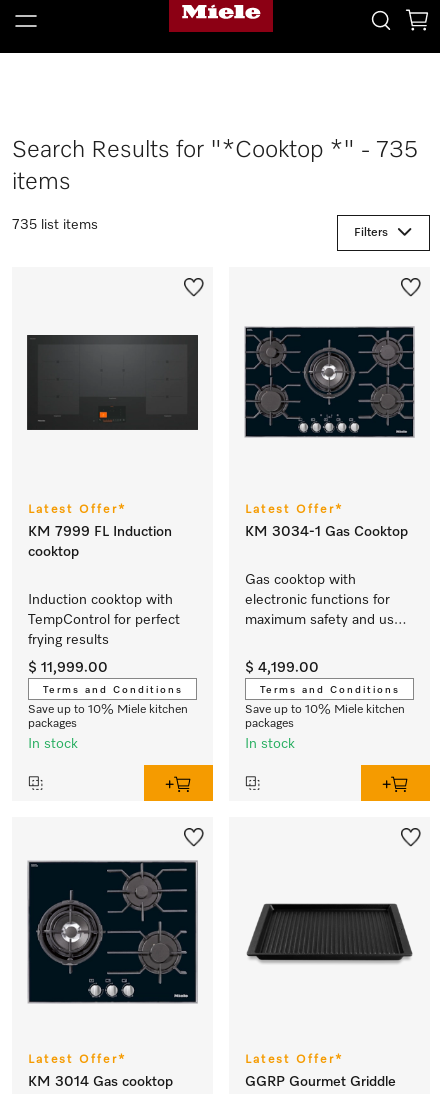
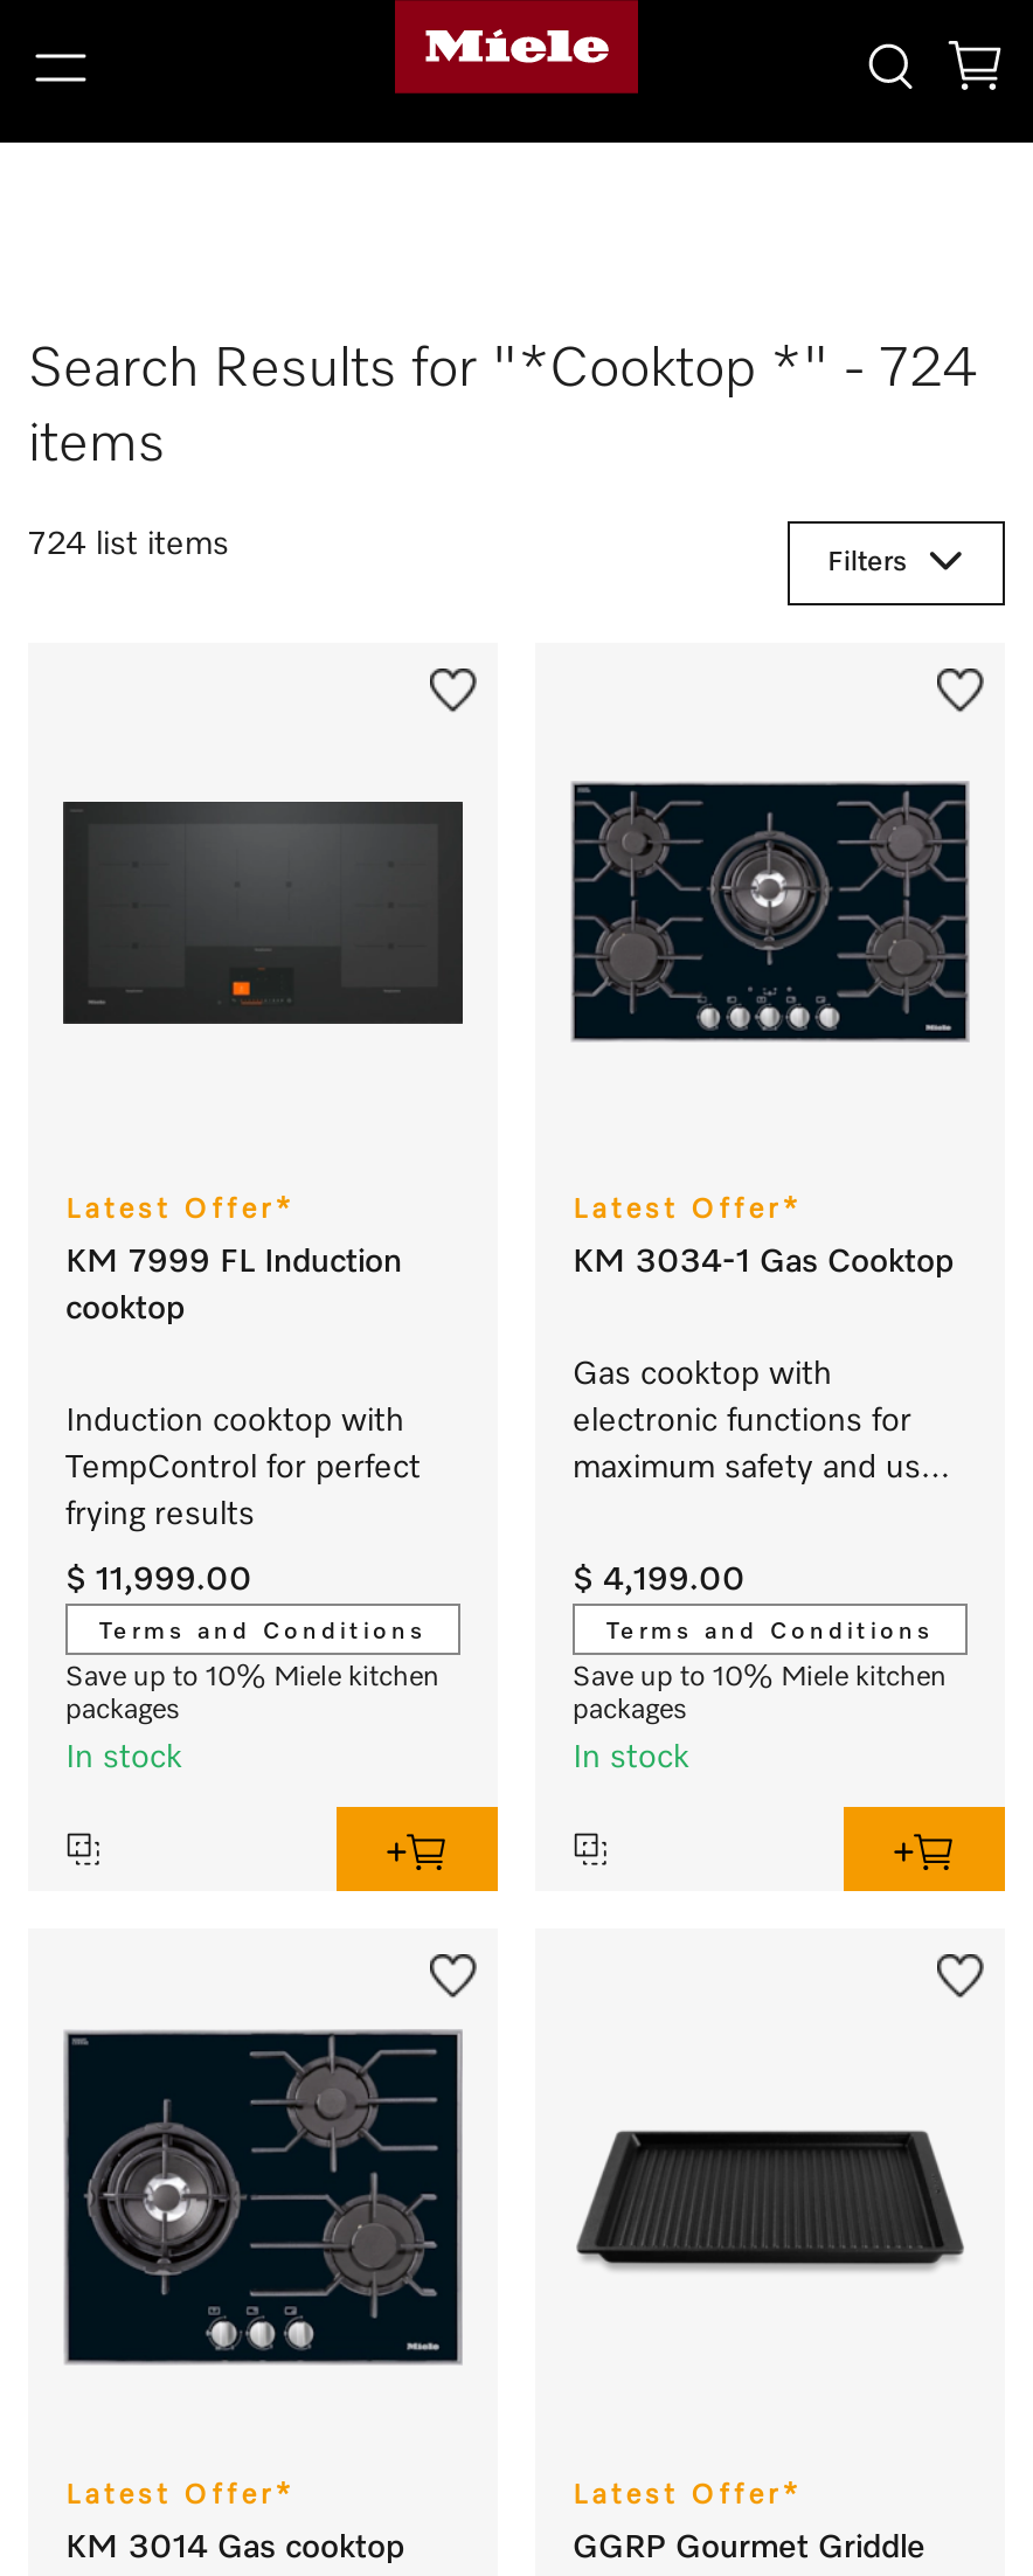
- Search Results for "*Cooktop *" - 735
+ Search Results for "*Cooktop *" - 724

- 735 list items
+ 724 list items
